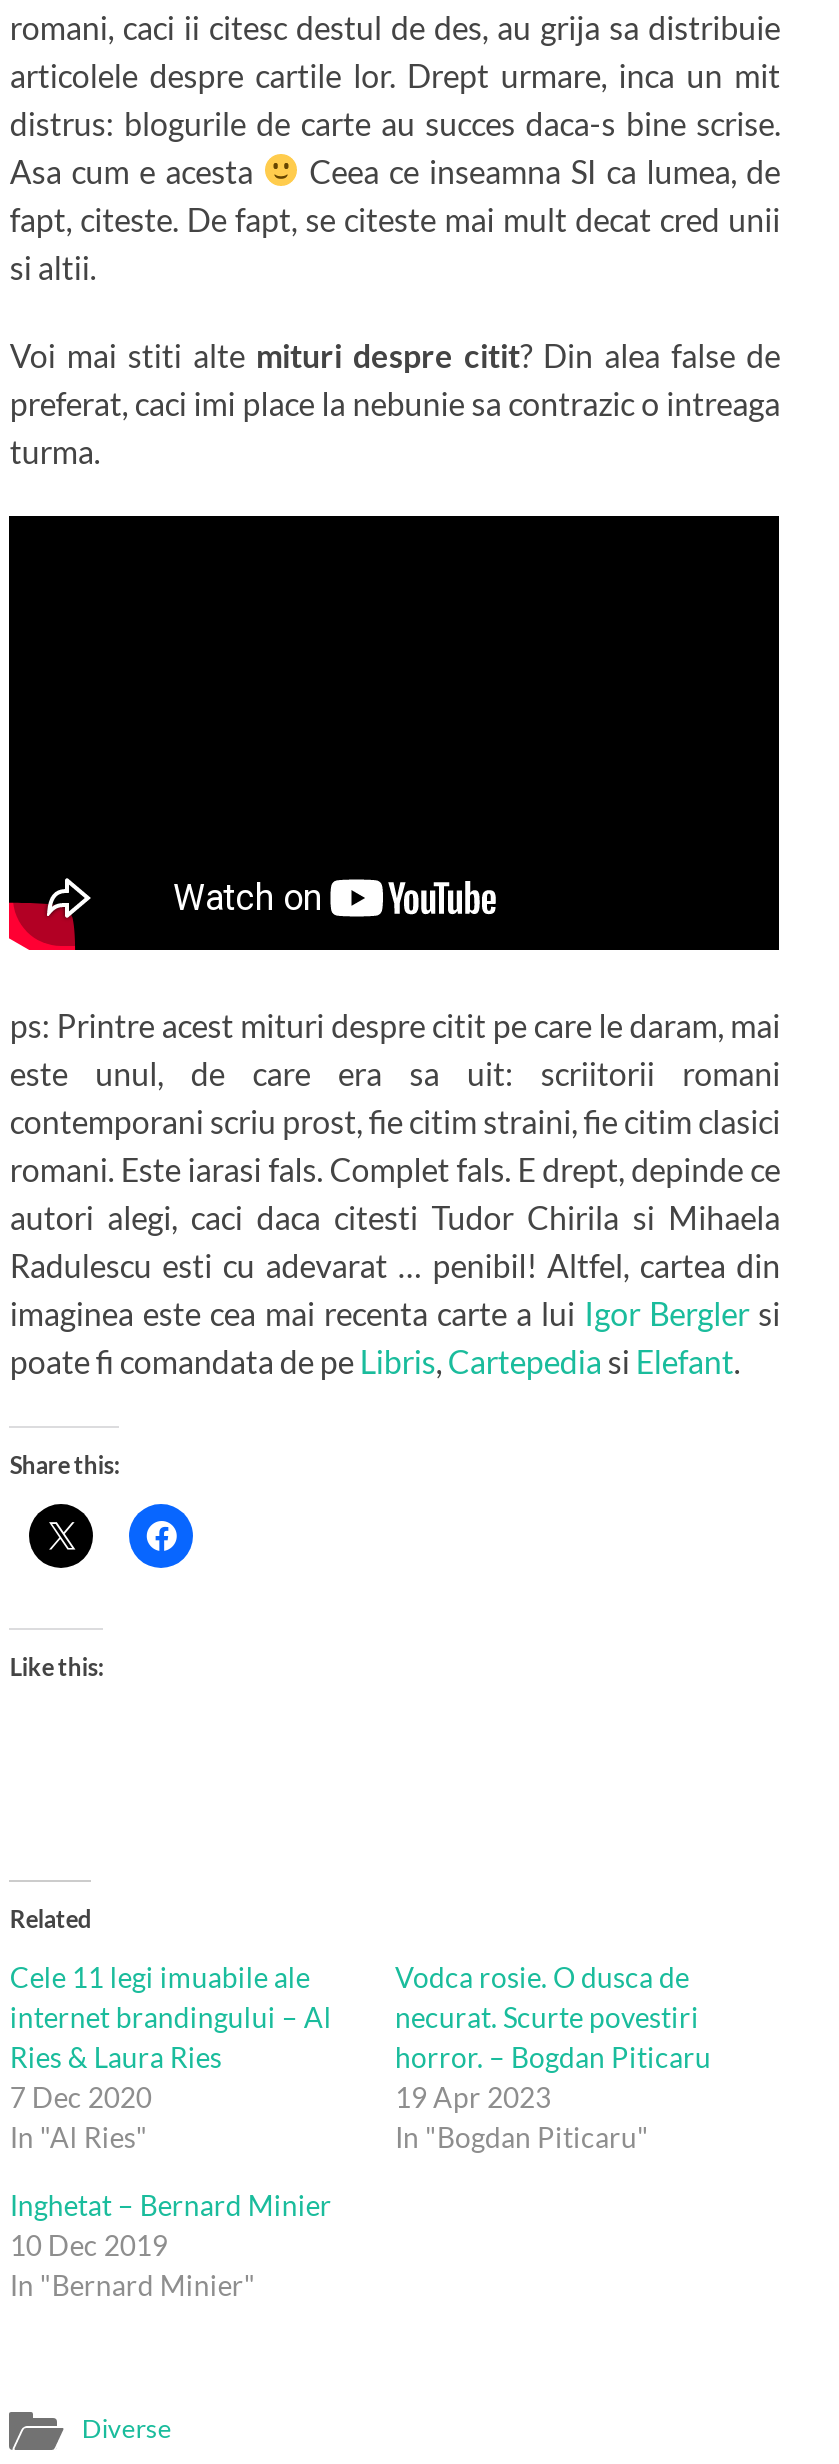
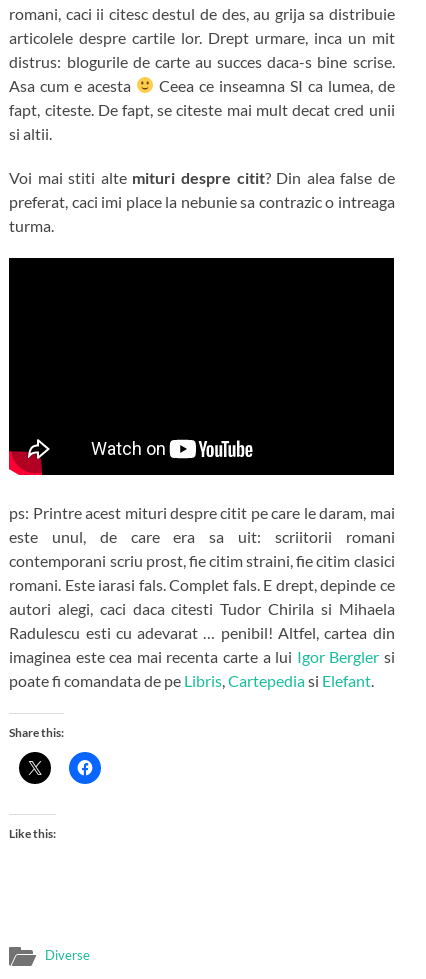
- Related
- Cele 11 legi imuabile ale
- internet brandingului – Al
- Ries & Laura Ries
- 7 Dec 2020
- In "Al Ries"

- Vodca rosie. O dusca de
- necurat. Scurte povestiri
- horror. – Bogdan Piticaru
- 19 Apr 2023
- In "Bogdan Piticaru"
- Inghetat – Bernard Minier
- 10 Dec 2019
- In "Bernard Minier"
